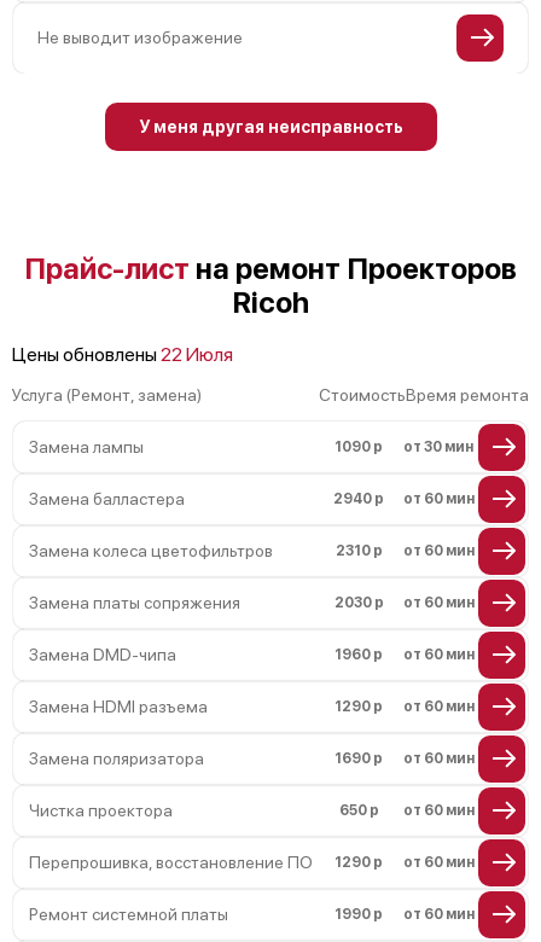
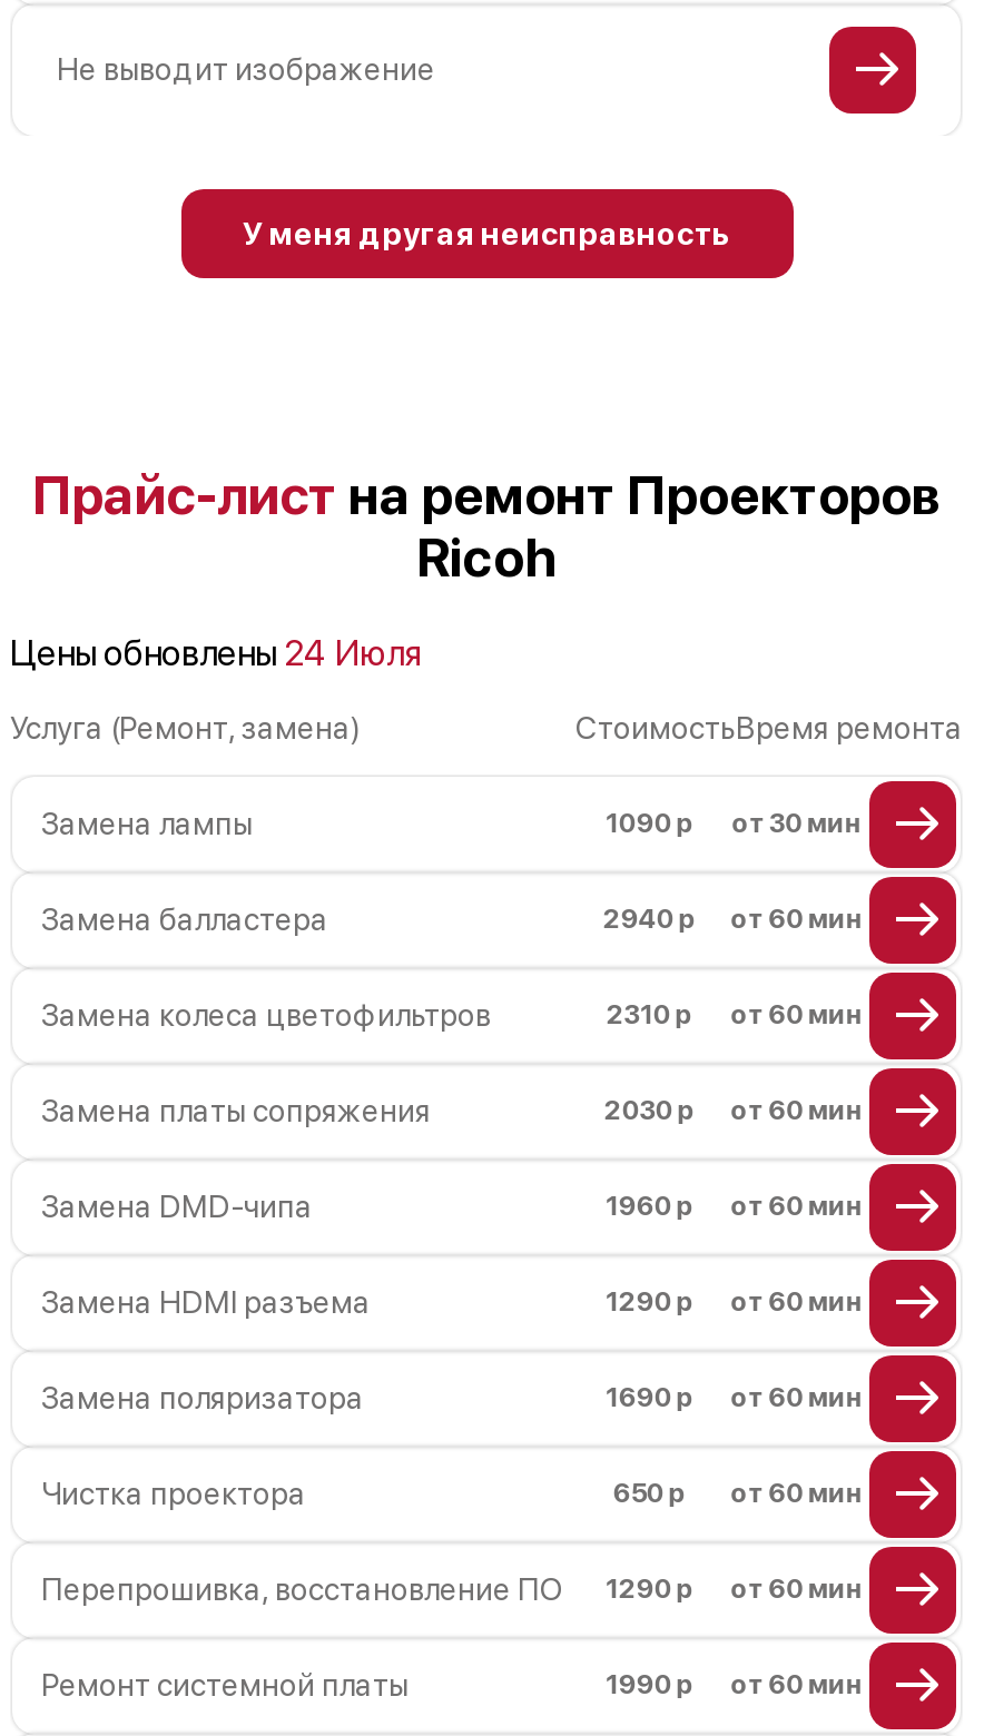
- Цены обновлены 22 Июля
+ Цены обновлены 24 Июля
